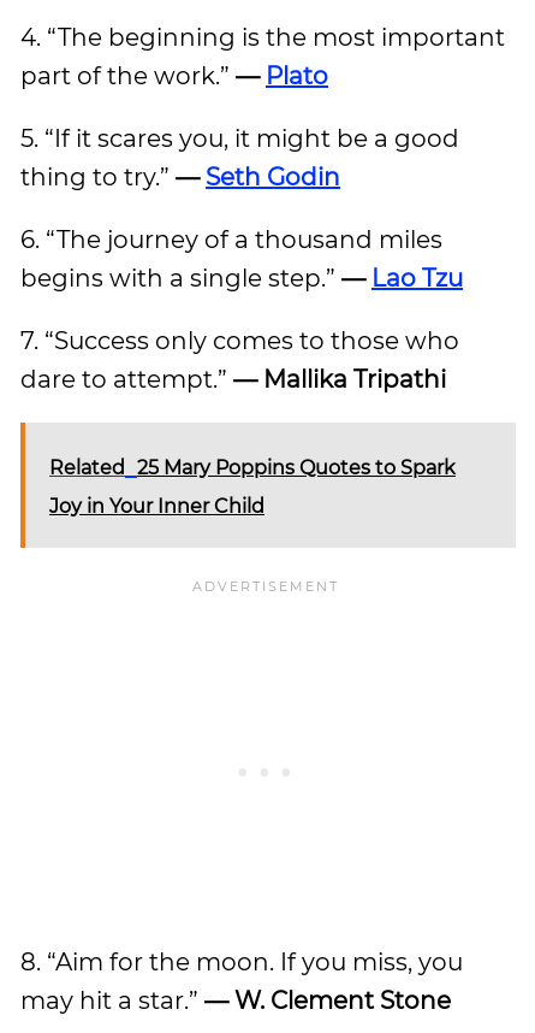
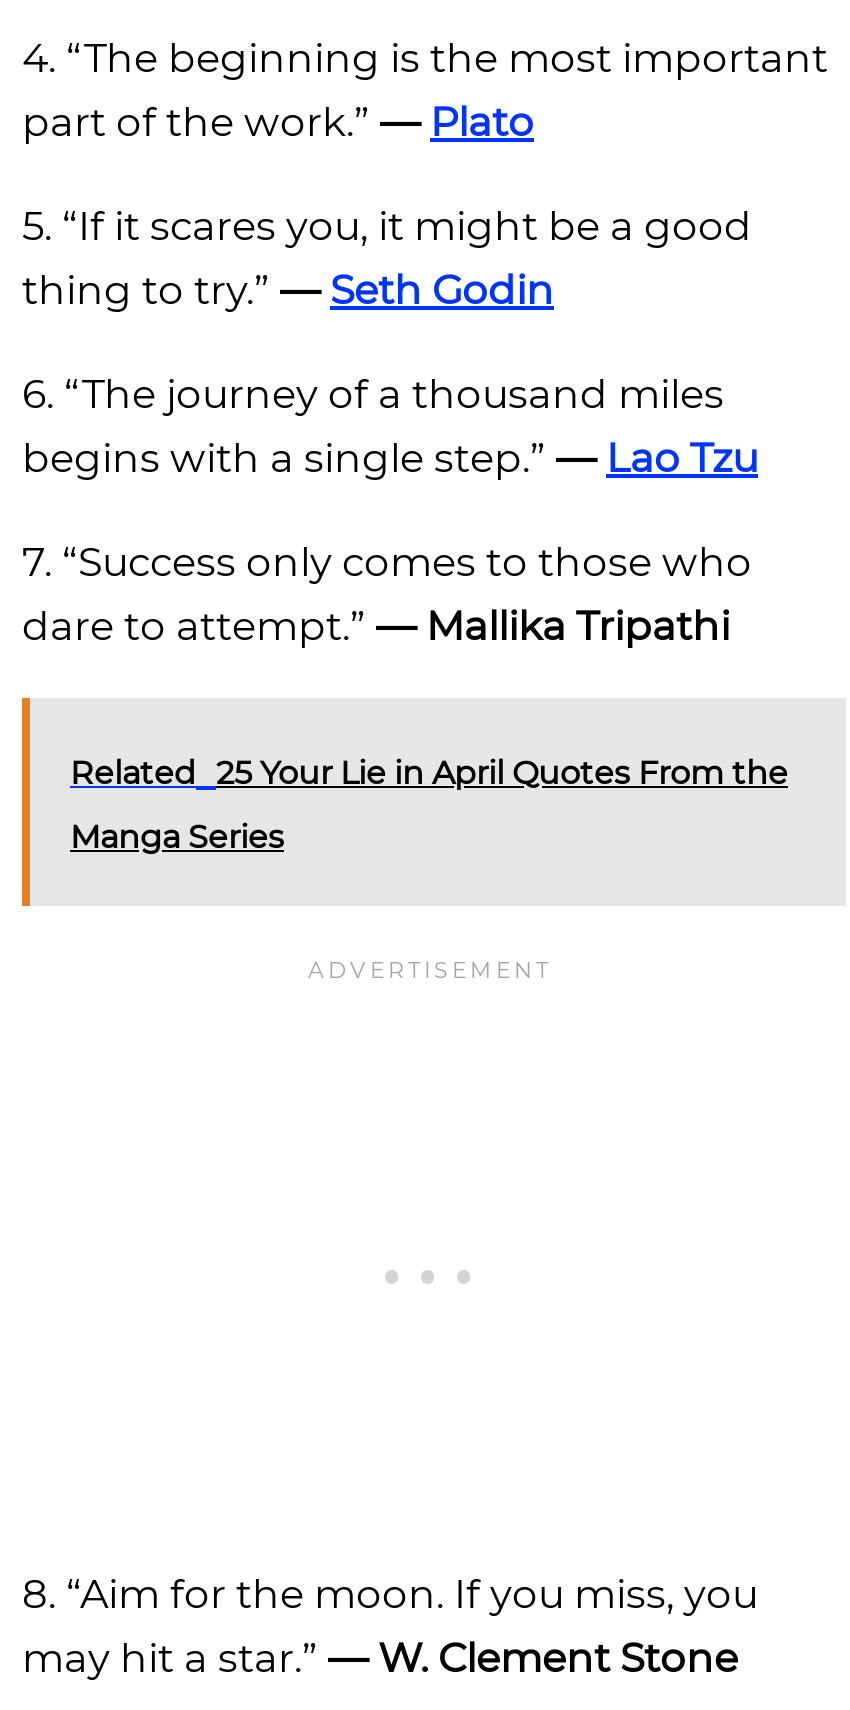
- Related 25 Mary Poppins Quotes to Spark
+ Related 25 Your Lie in April Quotes From the

- Joy in Your Inner Child
+ Manga Series
